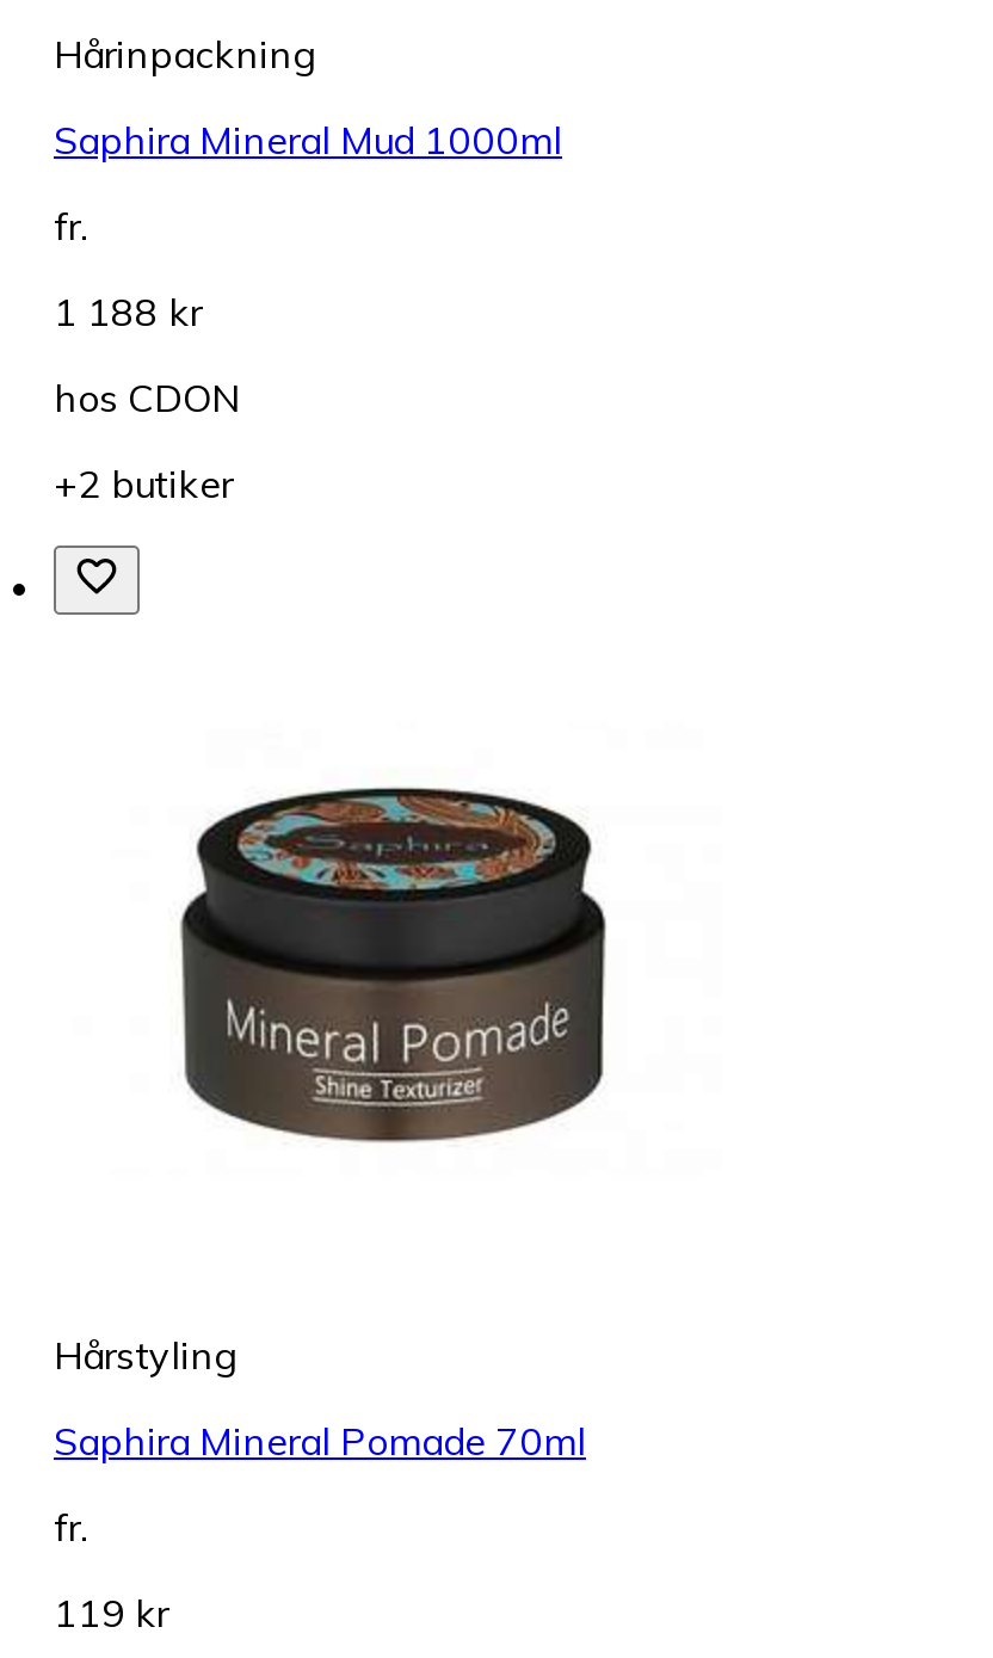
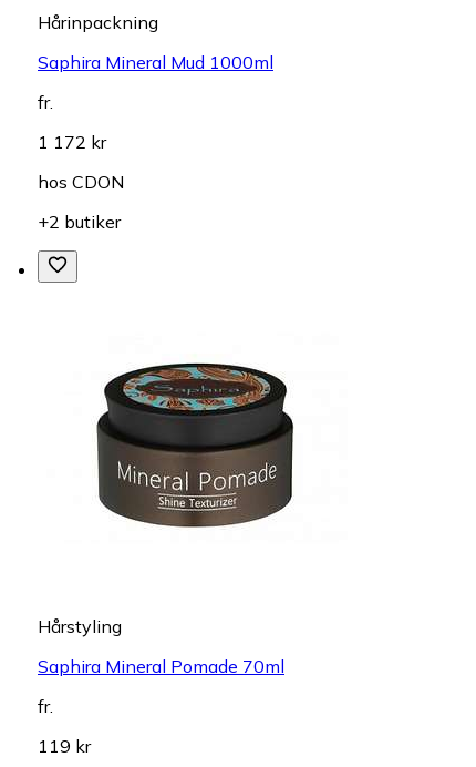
- 1 188 kr
+ 1 172 kr
